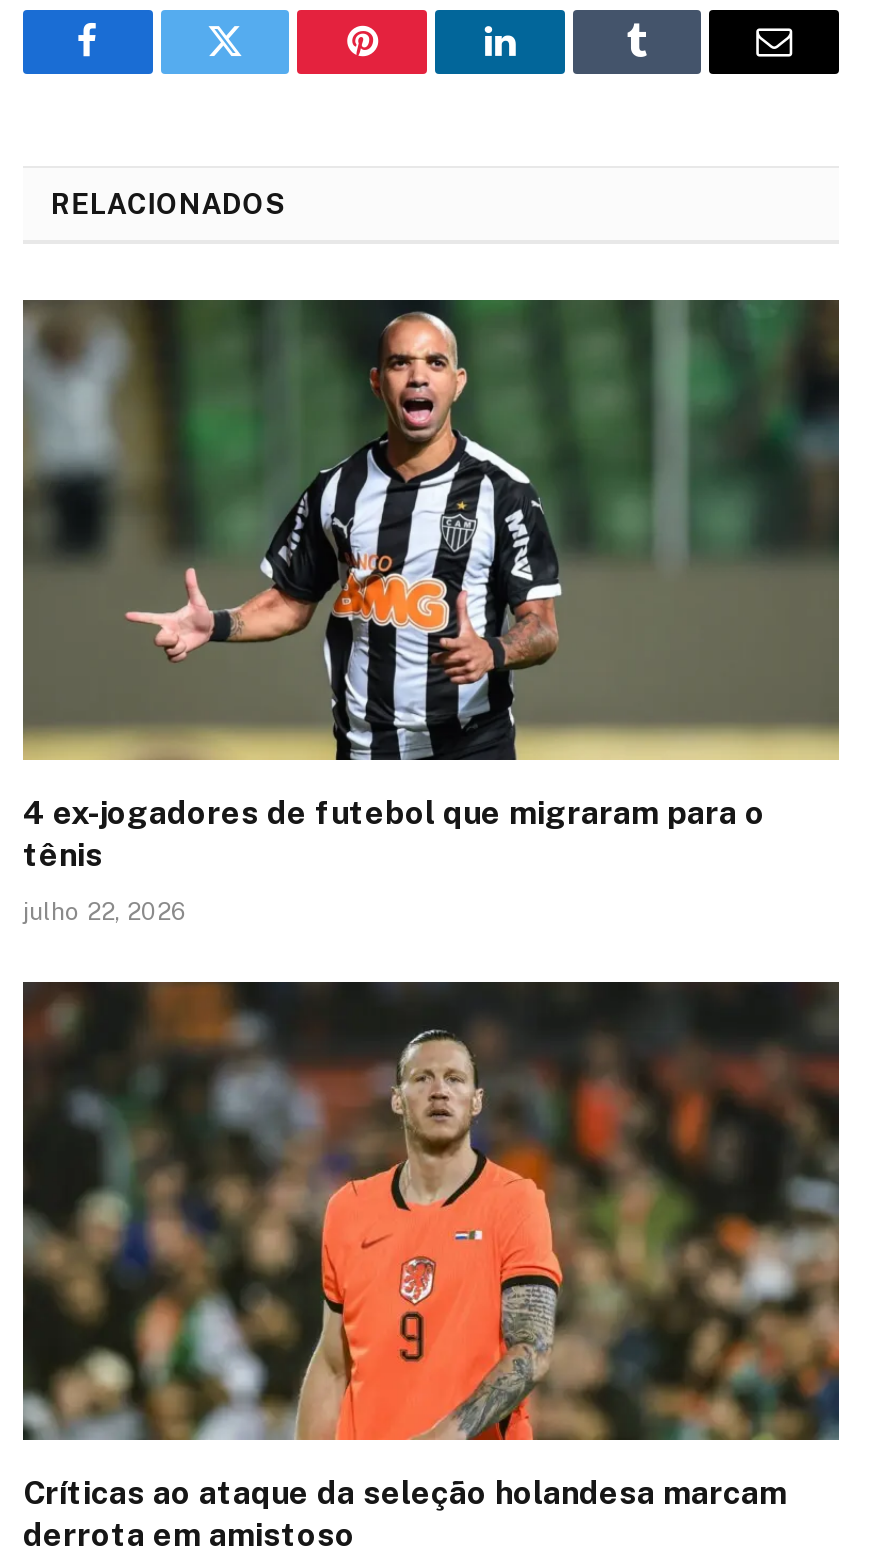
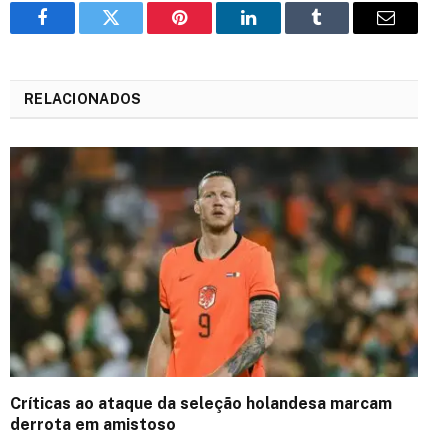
- [image]
- 4 ex-jogadores de futebol que migraram para o
- tênis
- julho 22, 2026
